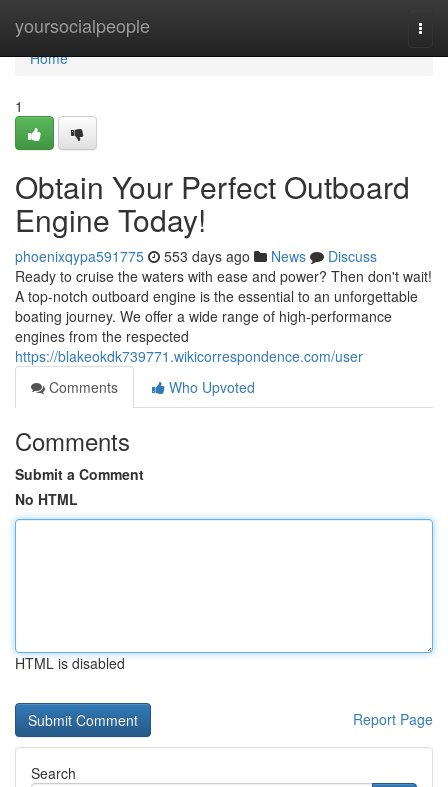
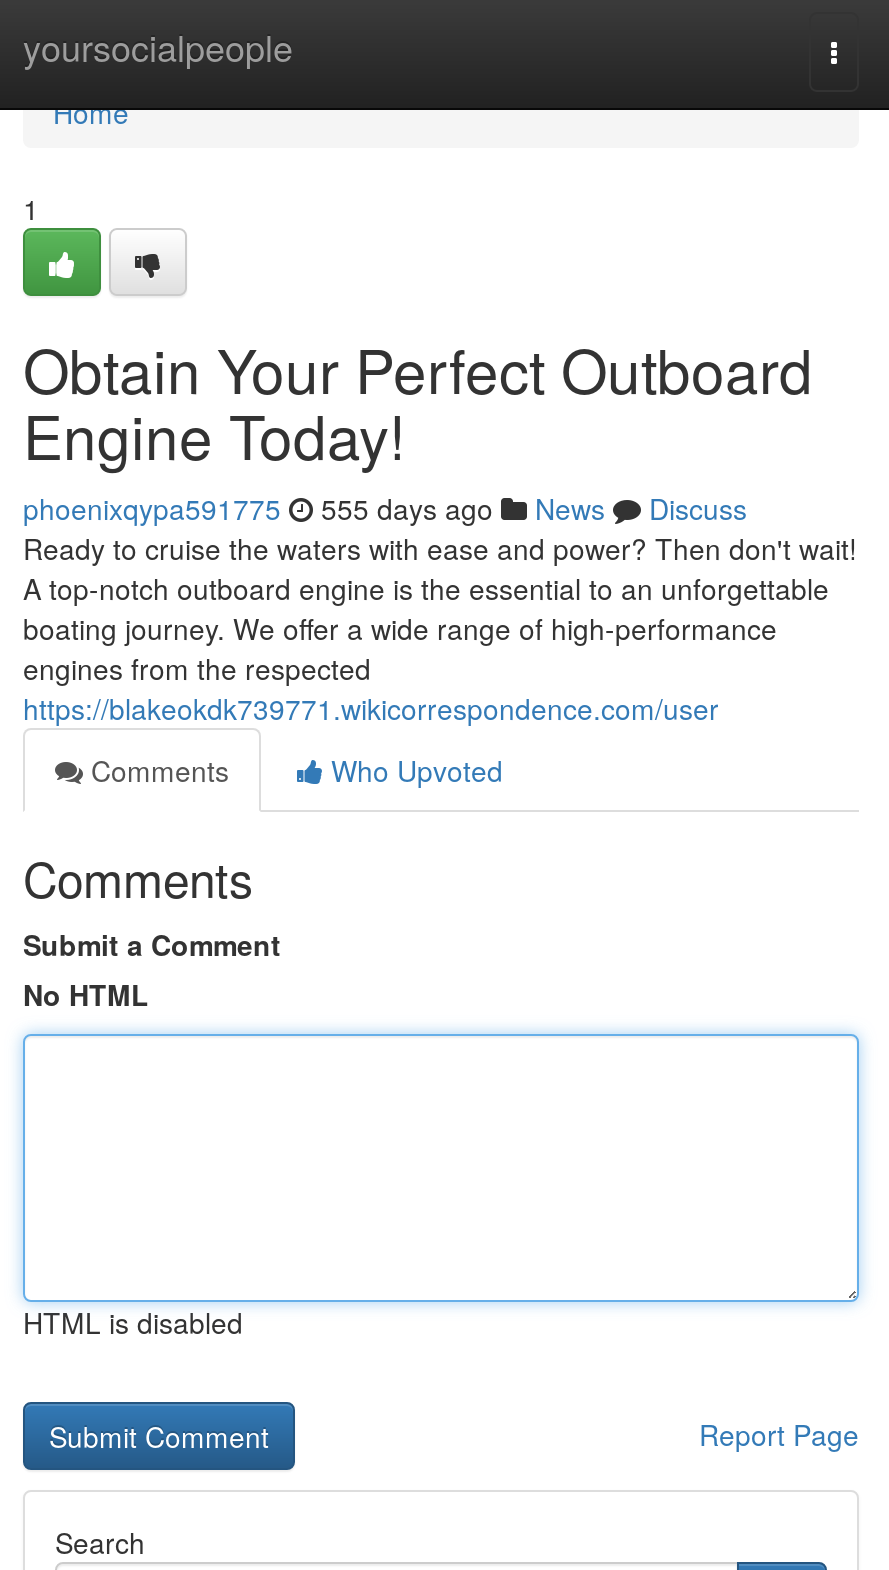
- phoenixqypa591775 553 days ago News Discuss
+ phoenixqypa591775 555 days ago News Discuss
